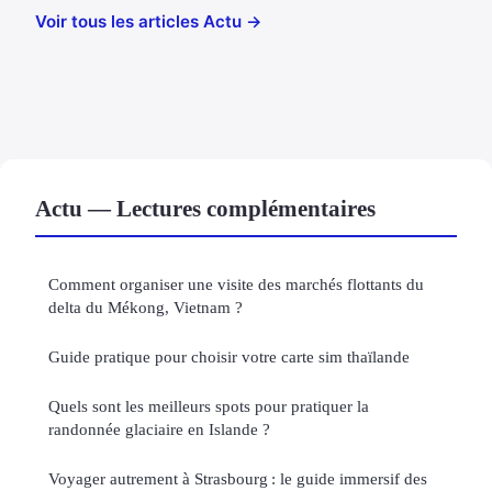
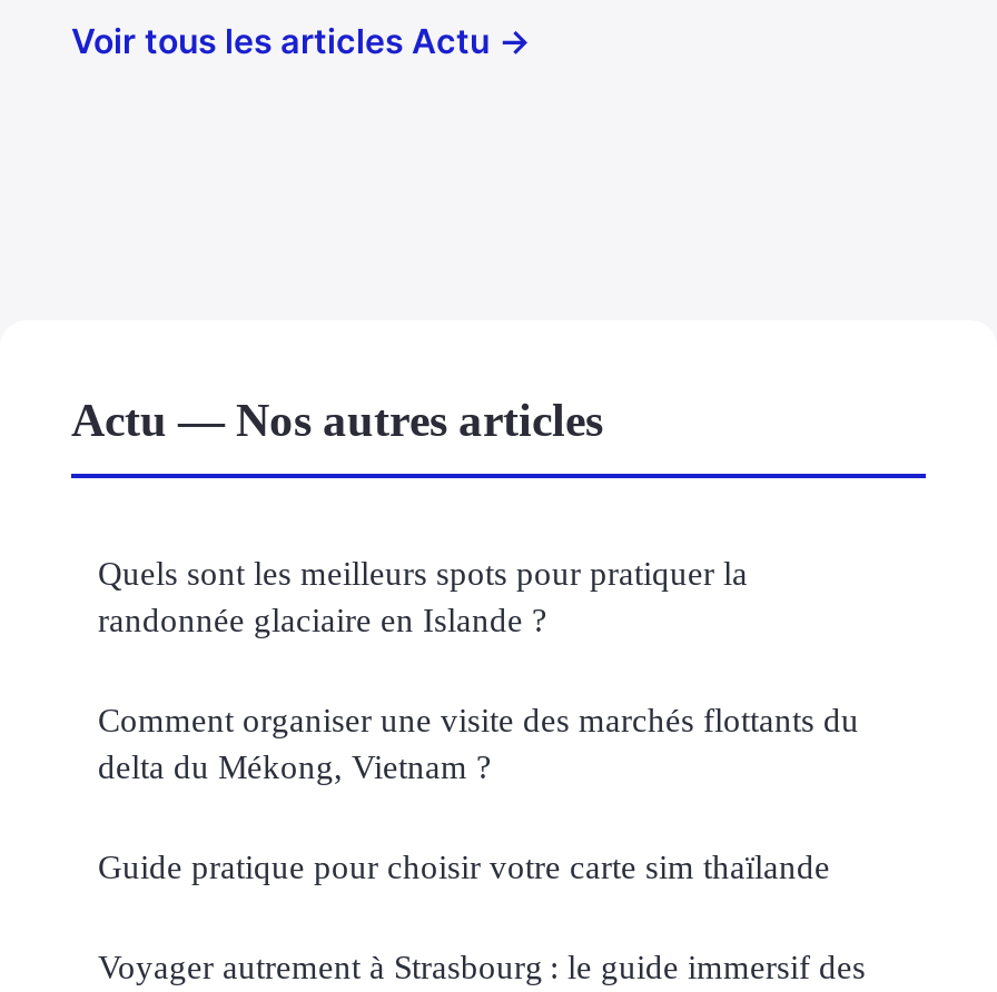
- Actu — Lectures complémentaires
+ Actu — Nos autres articles

moved down: Comment organiser une visite des marchés flottants du | delta du Mékong, Vietnam ? | Guide pratique pour choisir votre carte sim thaïlande

moved up: Quels sont les meilleurs spots pour pratiquer la | randonnée glaciaire en Islande ?
